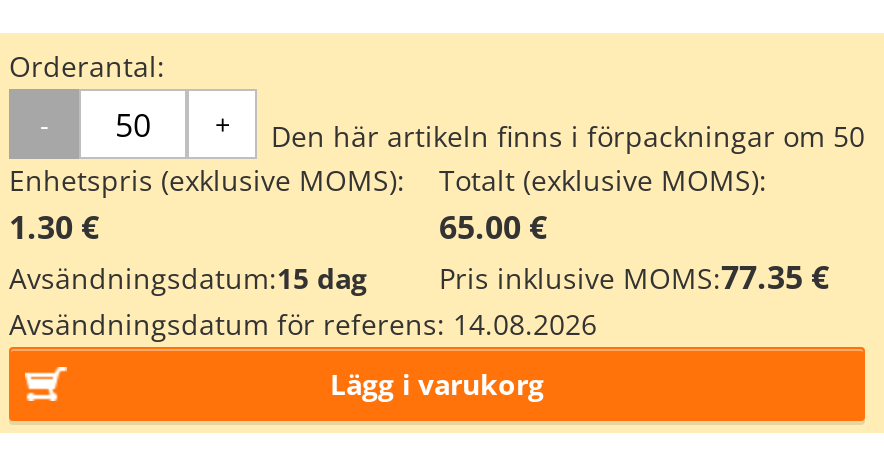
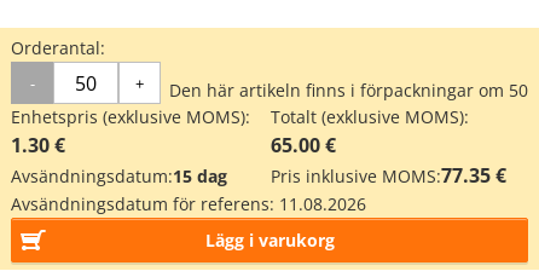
- Avsändningsdatum för referens: 14.08.2026
+ Avsändningsdatum för referens: 11.08.2026
